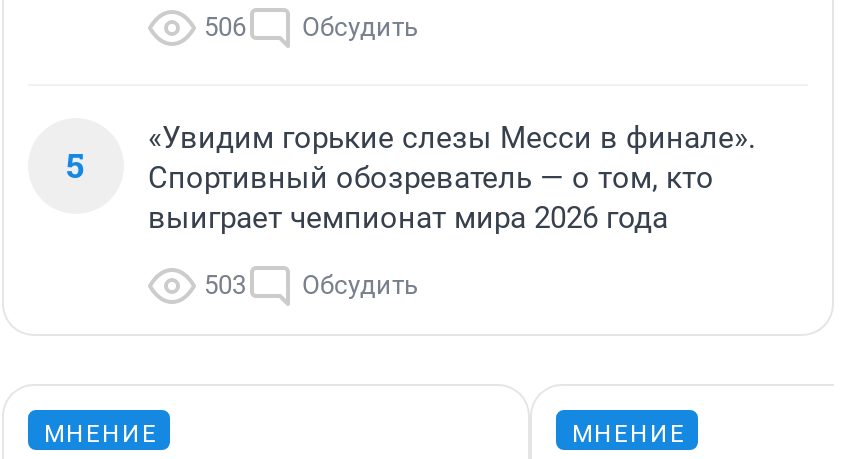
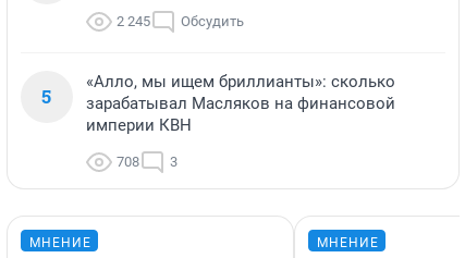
- 506 Обсудить
+ 2 245 Обсудить

- «Увидим горькие слезы Месси в финале».
- Спортивный обозреватель — о том, кто
- выиграет чемпионат мира 2026 года
+ «Алло, мы ищем бриллианты»: сколько
+ зарабатывал Масляков на финансовой
+ империи КВН

- 503
- Обсудить
+ 708
+ 3
